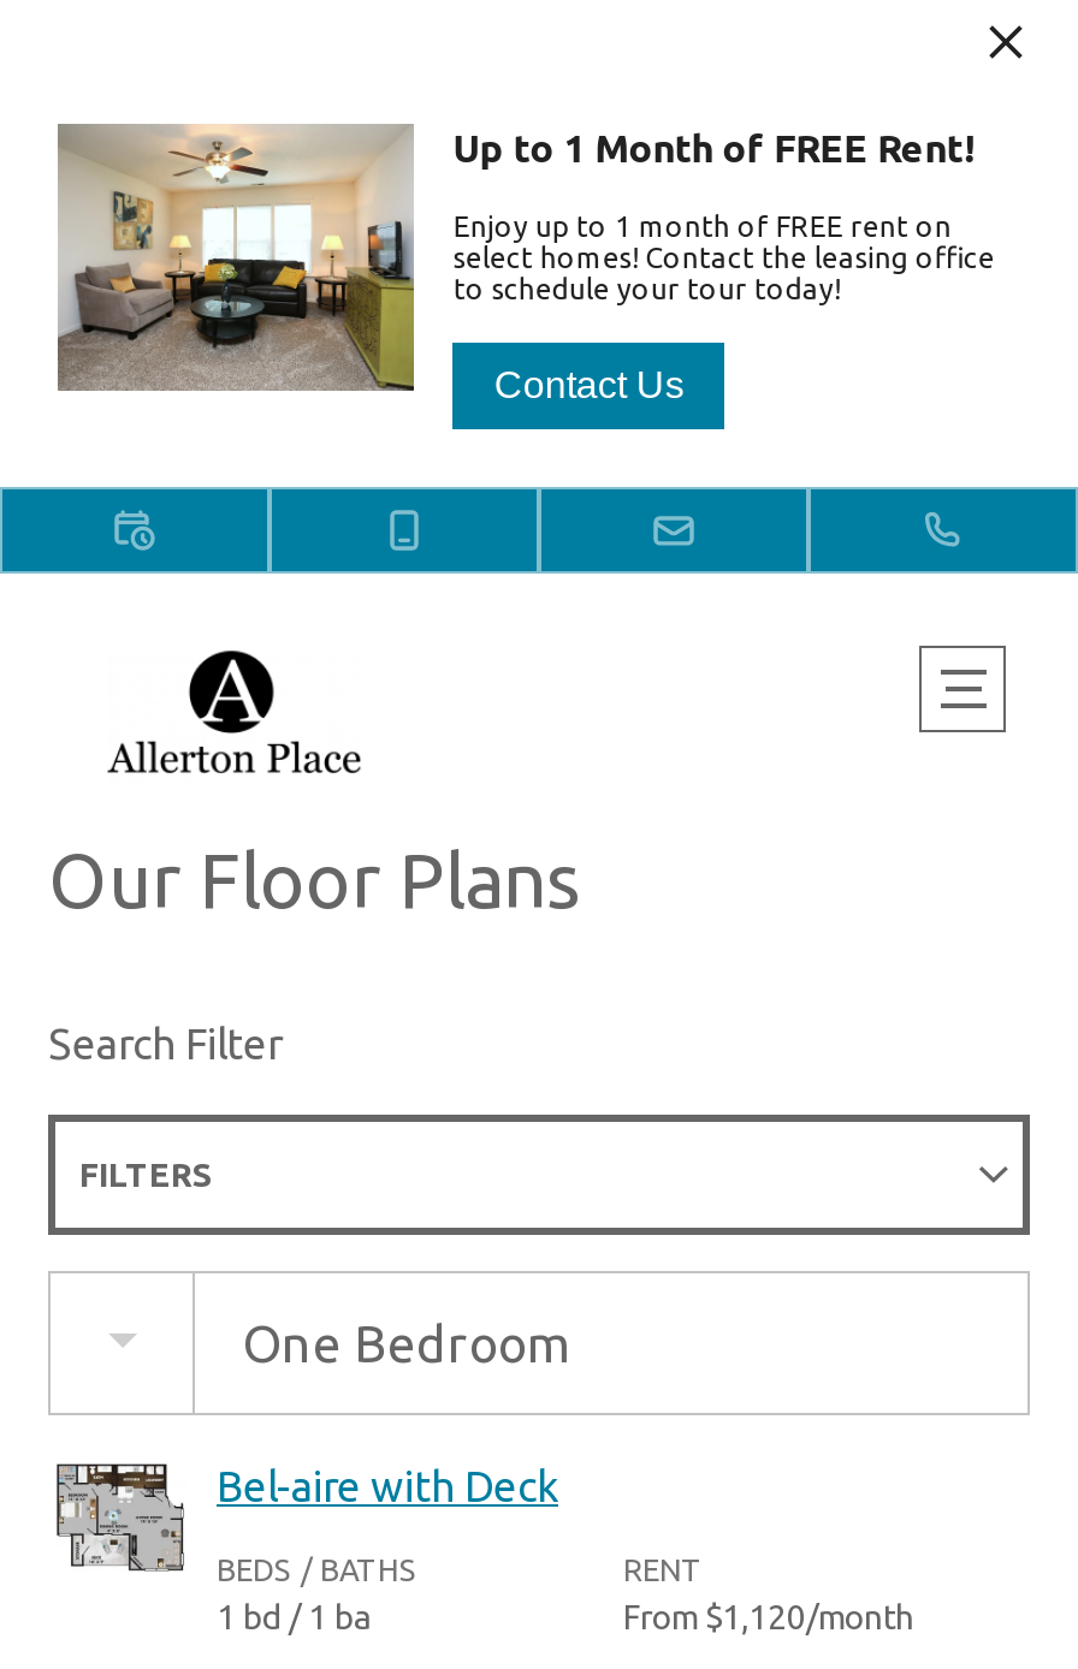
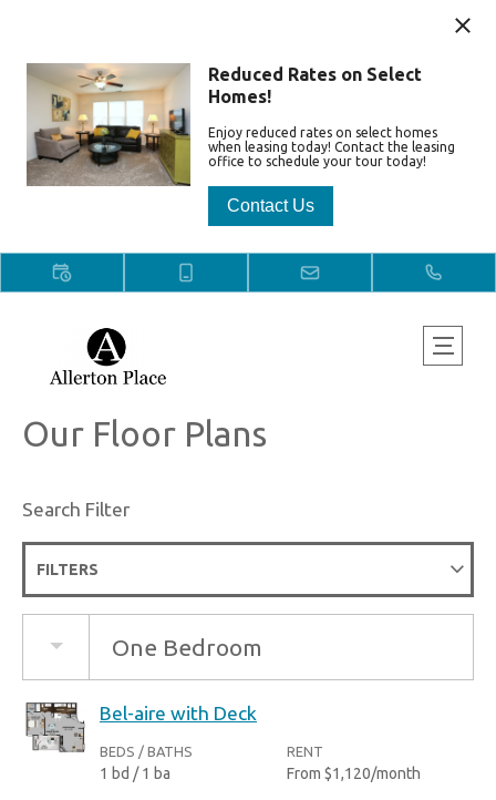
- Up to 1 Month of FREE Rent!
+ Reduced Rates on Select
+ Homes!

- Enjoy up to 1 month of FREE rent on
- select homes! Contact the leasing office
- to schedule your tour today!
+ Enjoy reduced rates on select homes
+ when leasing today! Contact the leasing
+ office to schedule your tour today!
